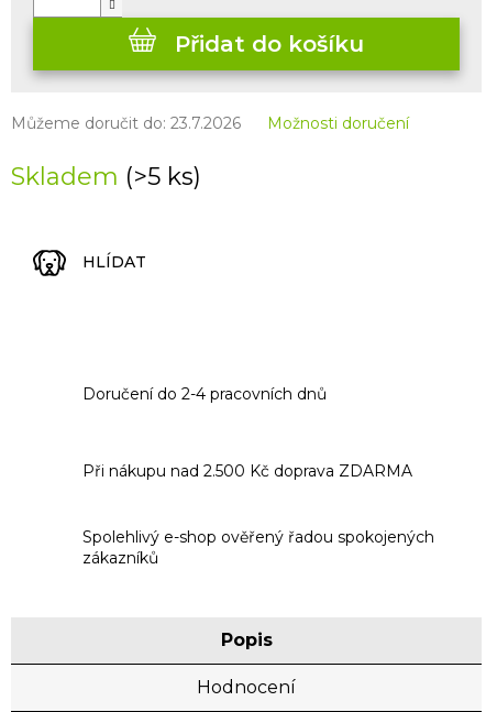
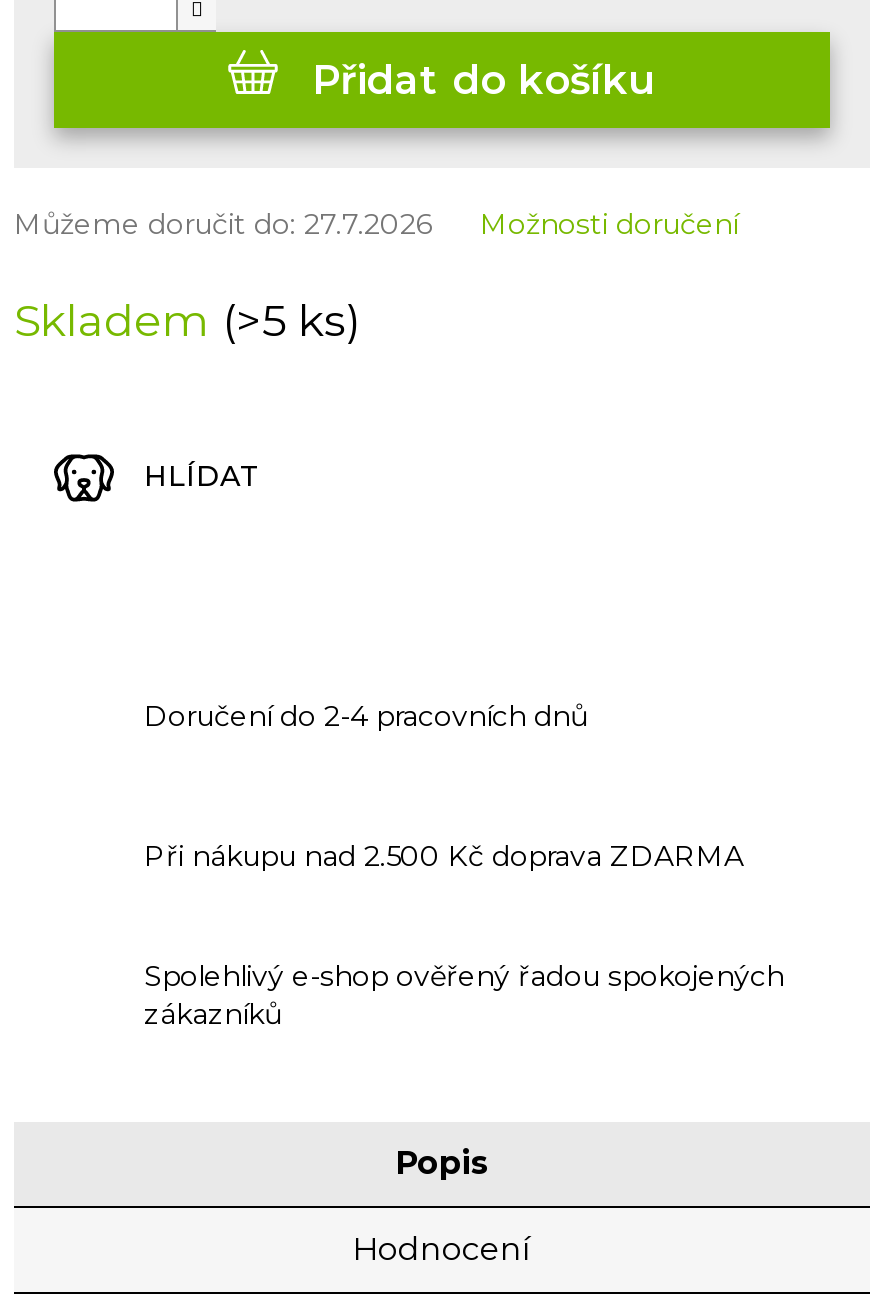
- Můžeme doručit do: 23.7.2026
+ Můžeme doručit do: 27.7.2026
